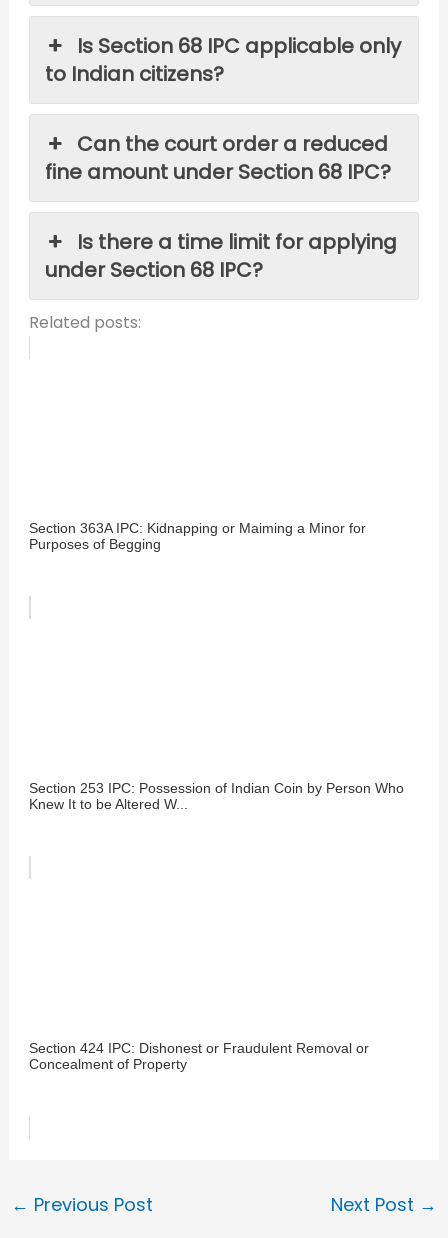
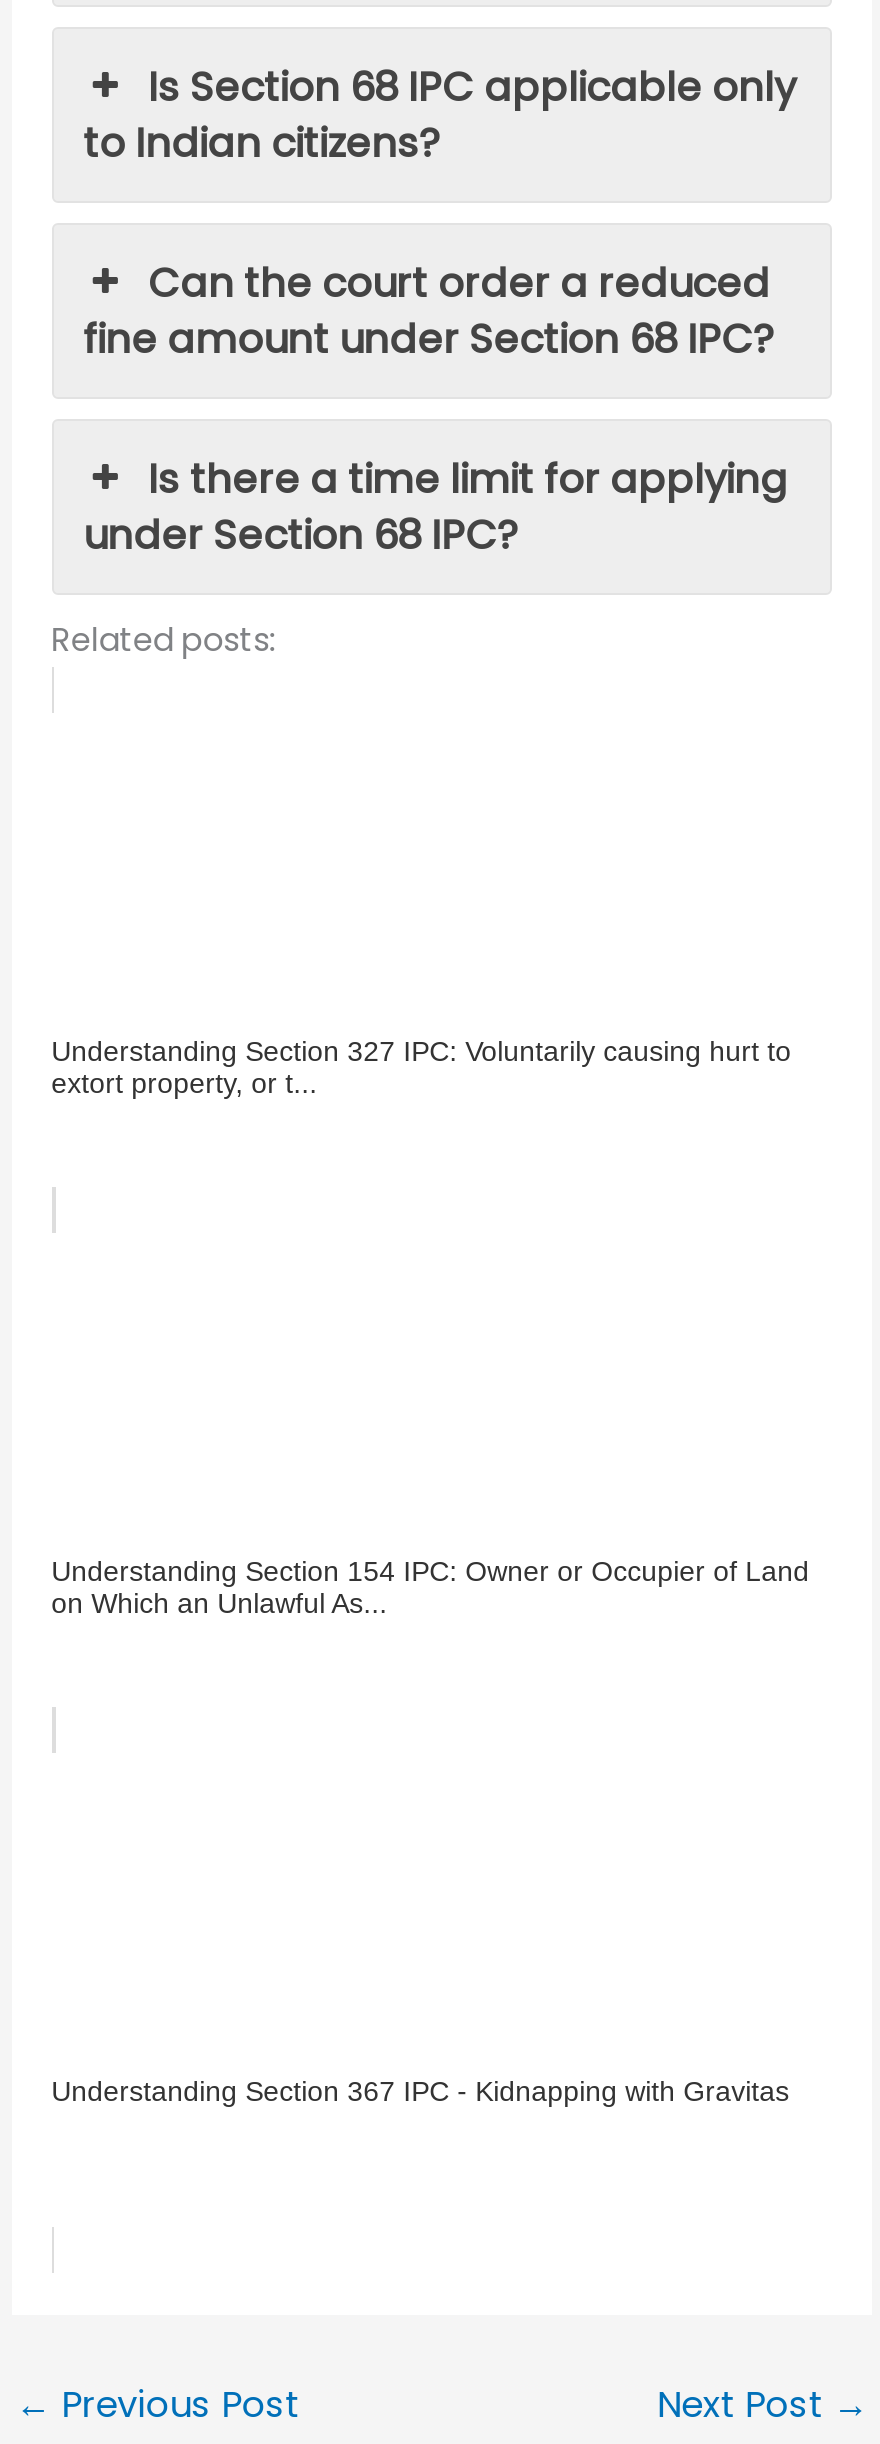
- Section 363A IPC: Kidnapping or Maiming a Minor for
- Purposes of Begging
+ Understanding Section 327 IPC: Voluntarily causing hurt to
+ extort property, or t...

- Section 253 IPC: Possession of Indian Coin by Person Who
- Knew It to be Altered W...
+ Understanding Section 154 IPC: Owner or Occupier of Land
+ on Which an Unlawful As...

- Section 424 IPC: Dishonest or Fraudulent Removal or
- Concealment of Property
+ Understanding Section 367 IPC - Kidnapping with Gravitas
